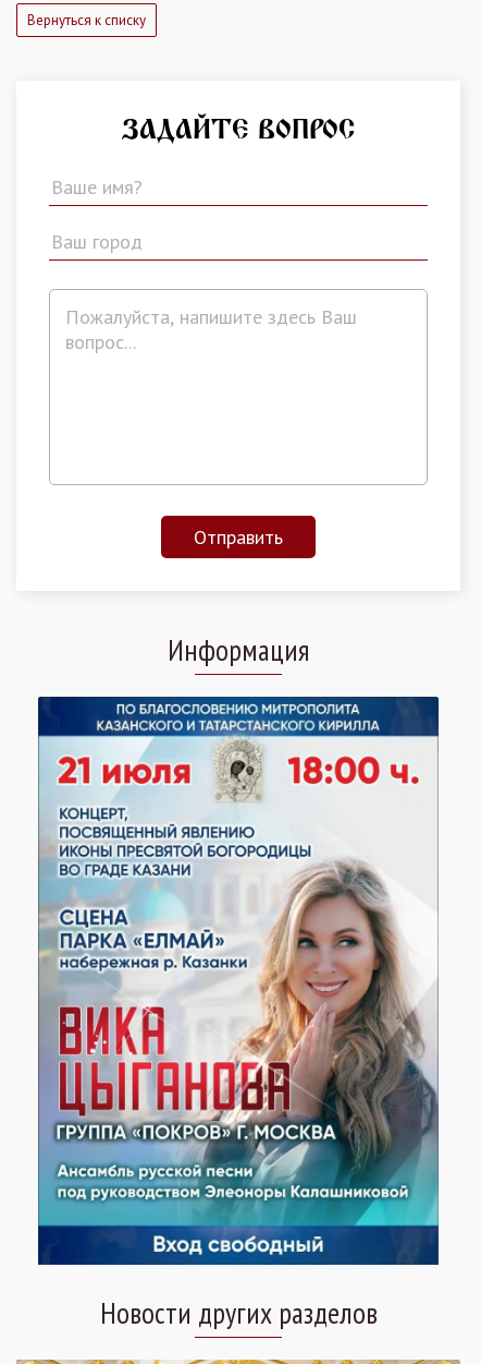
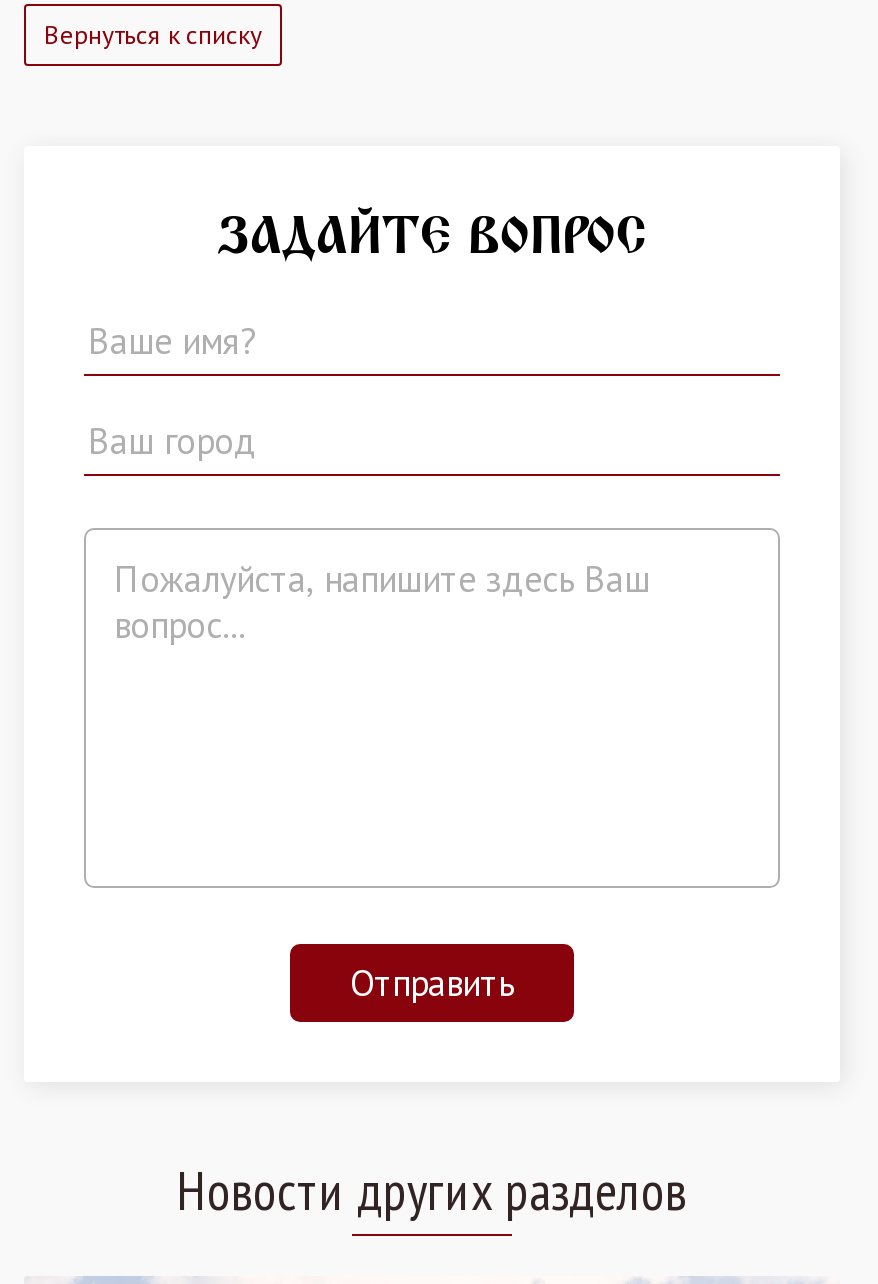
- Информация

- [image]
